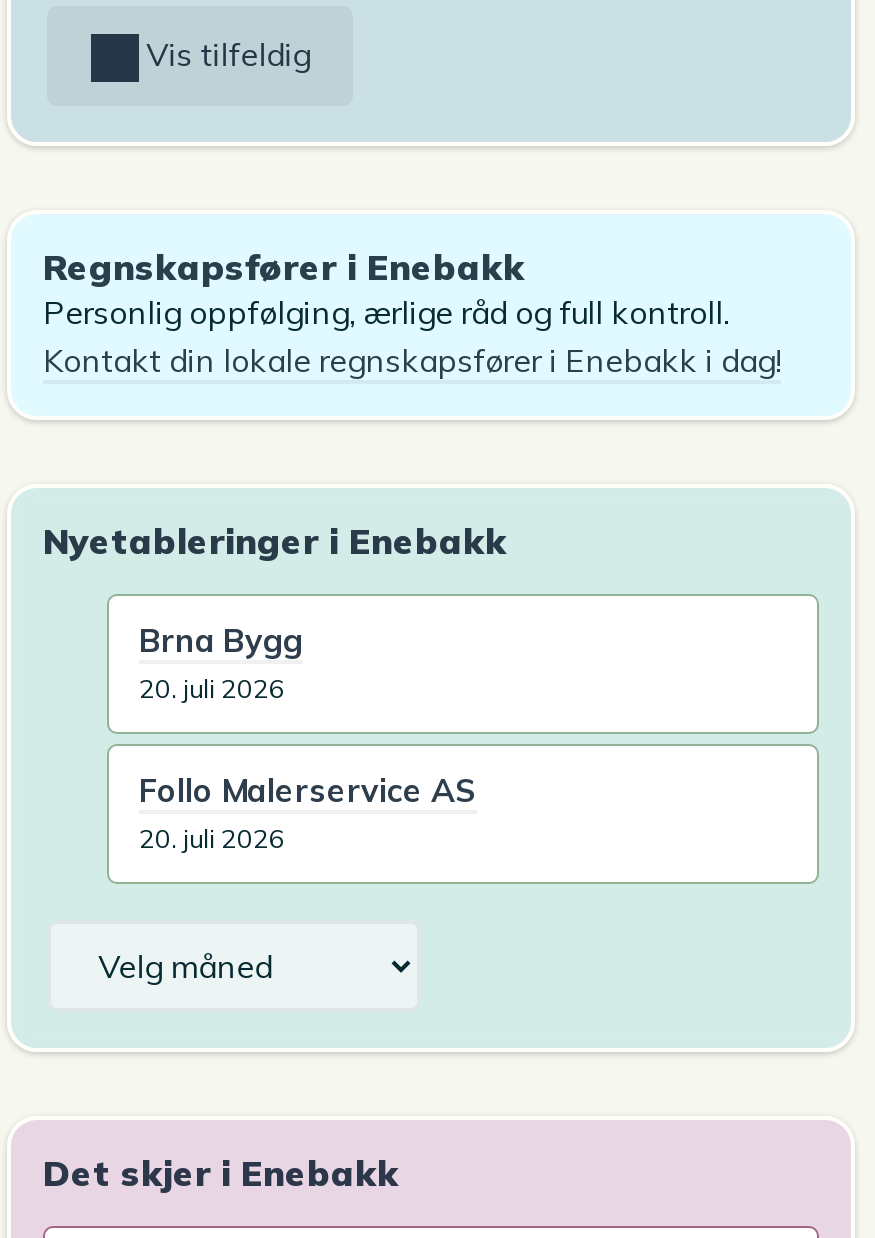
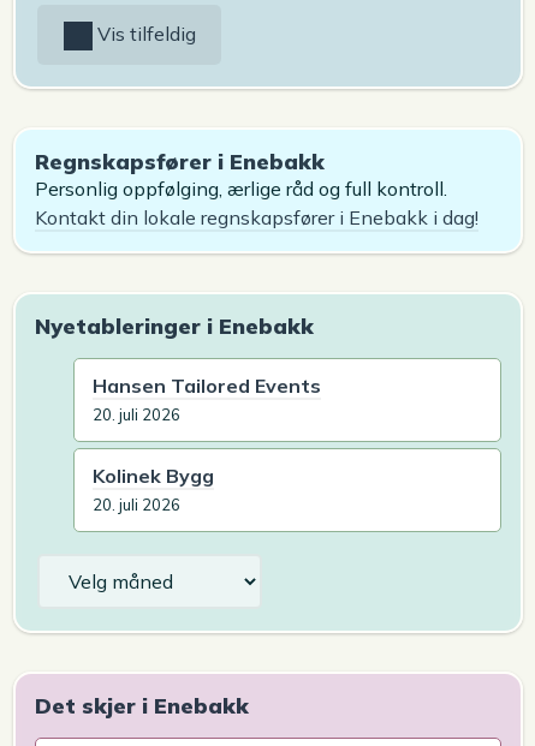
- Brna Bygg
+ Hansen Tailored Events

- Follo Malerservice AS
+ Kolinek Bygg
